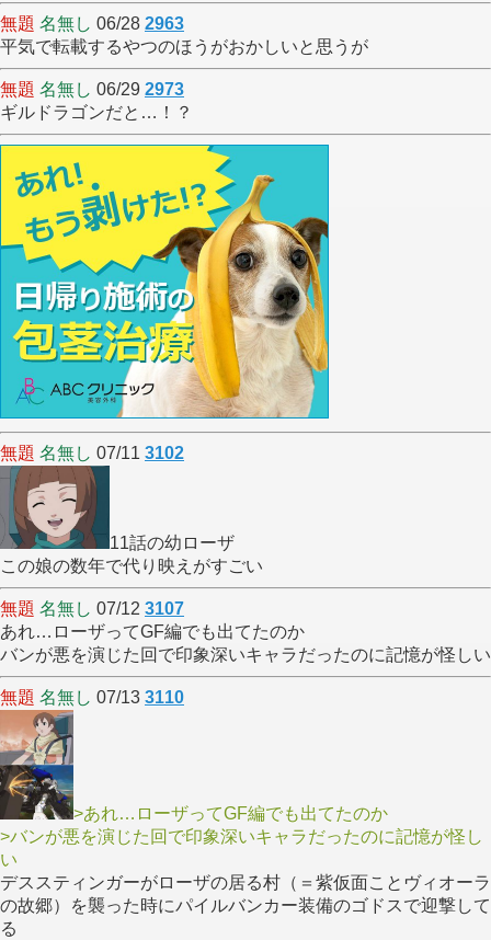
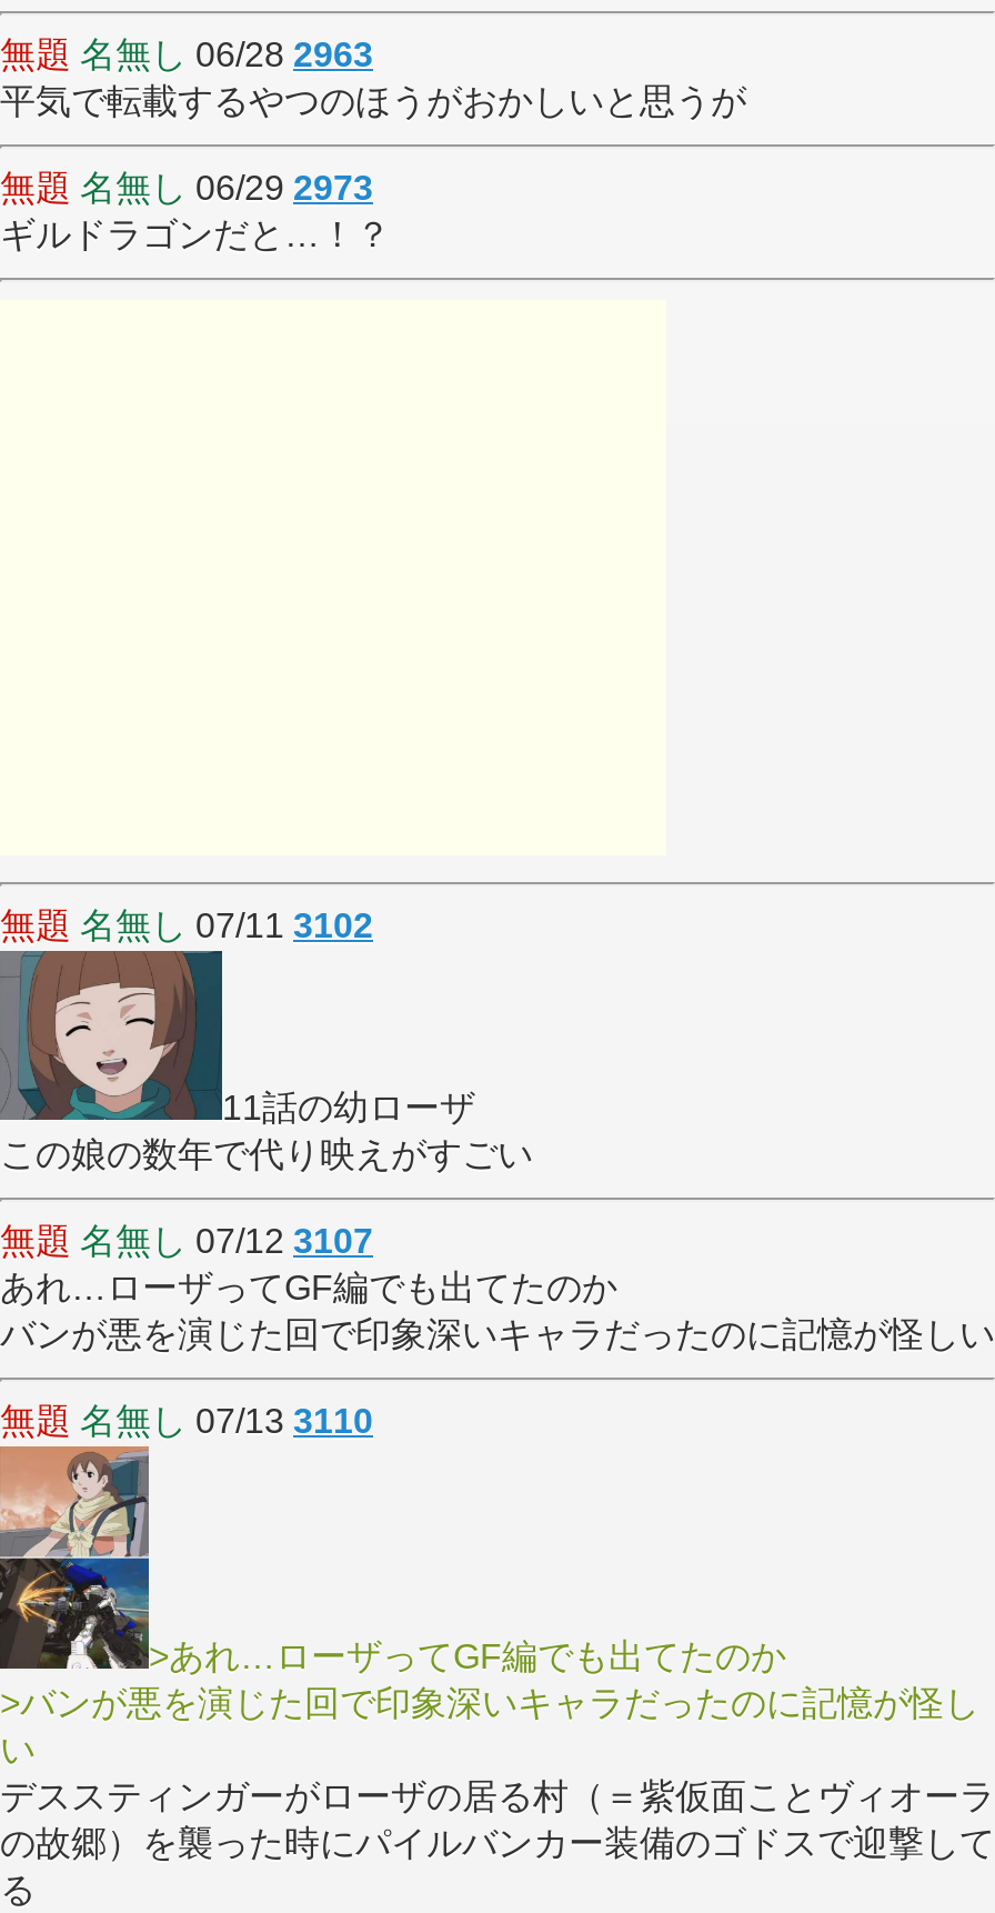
- [image]
